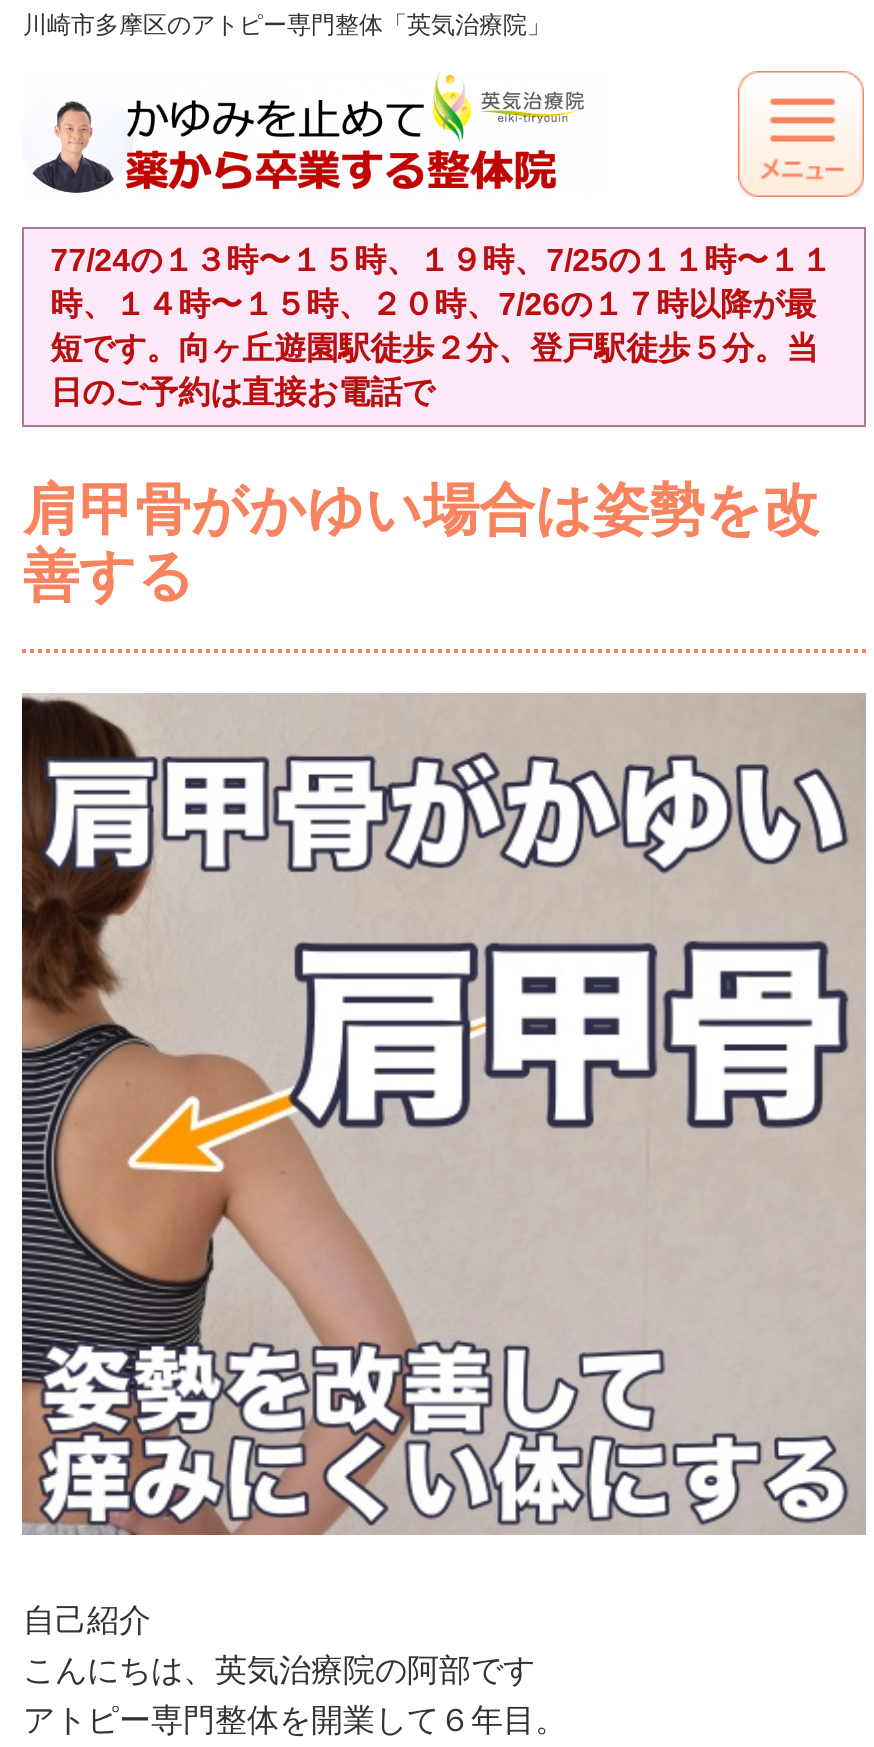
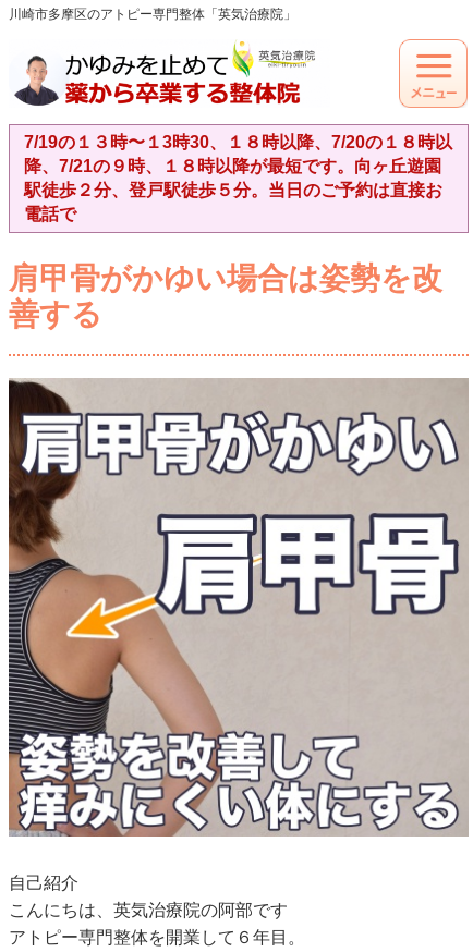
- 77/24の１３時〜１５時、１９時、7/25の１１時〜１１
- 時、１４時〜１５時、２０時、7/26の１７時以降が最
- 短です。向ヶ丘遊園駅徒歩２分、登戸駅徒歩５分。当
- 日のご予約は直接お電話で
+ 7/19の１３時〜１3時30、１８時以降、7/20の１８時以
+ 降、7/21の９時、１８時以降が最短です。向ヶ丘遊園
+ 駅徒歩２分、登戸駅徒歩５分。当日のご予約は直接お
+ 電話で
